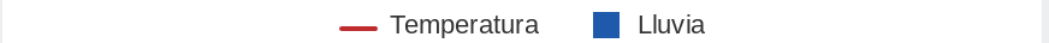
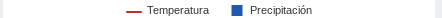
- Lluvia
+ Precipitación
